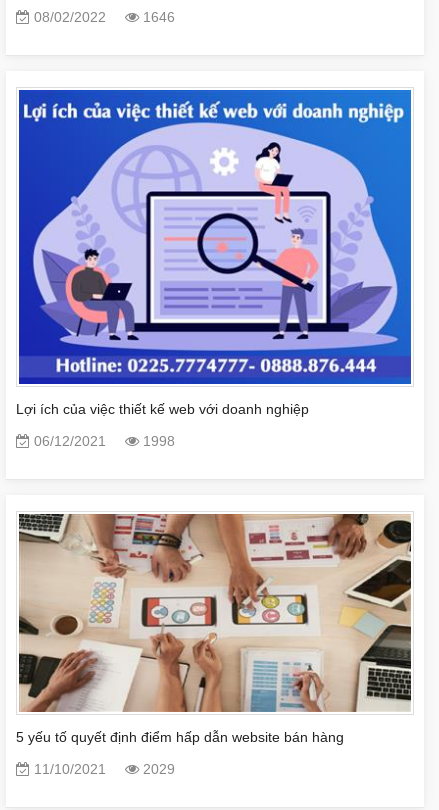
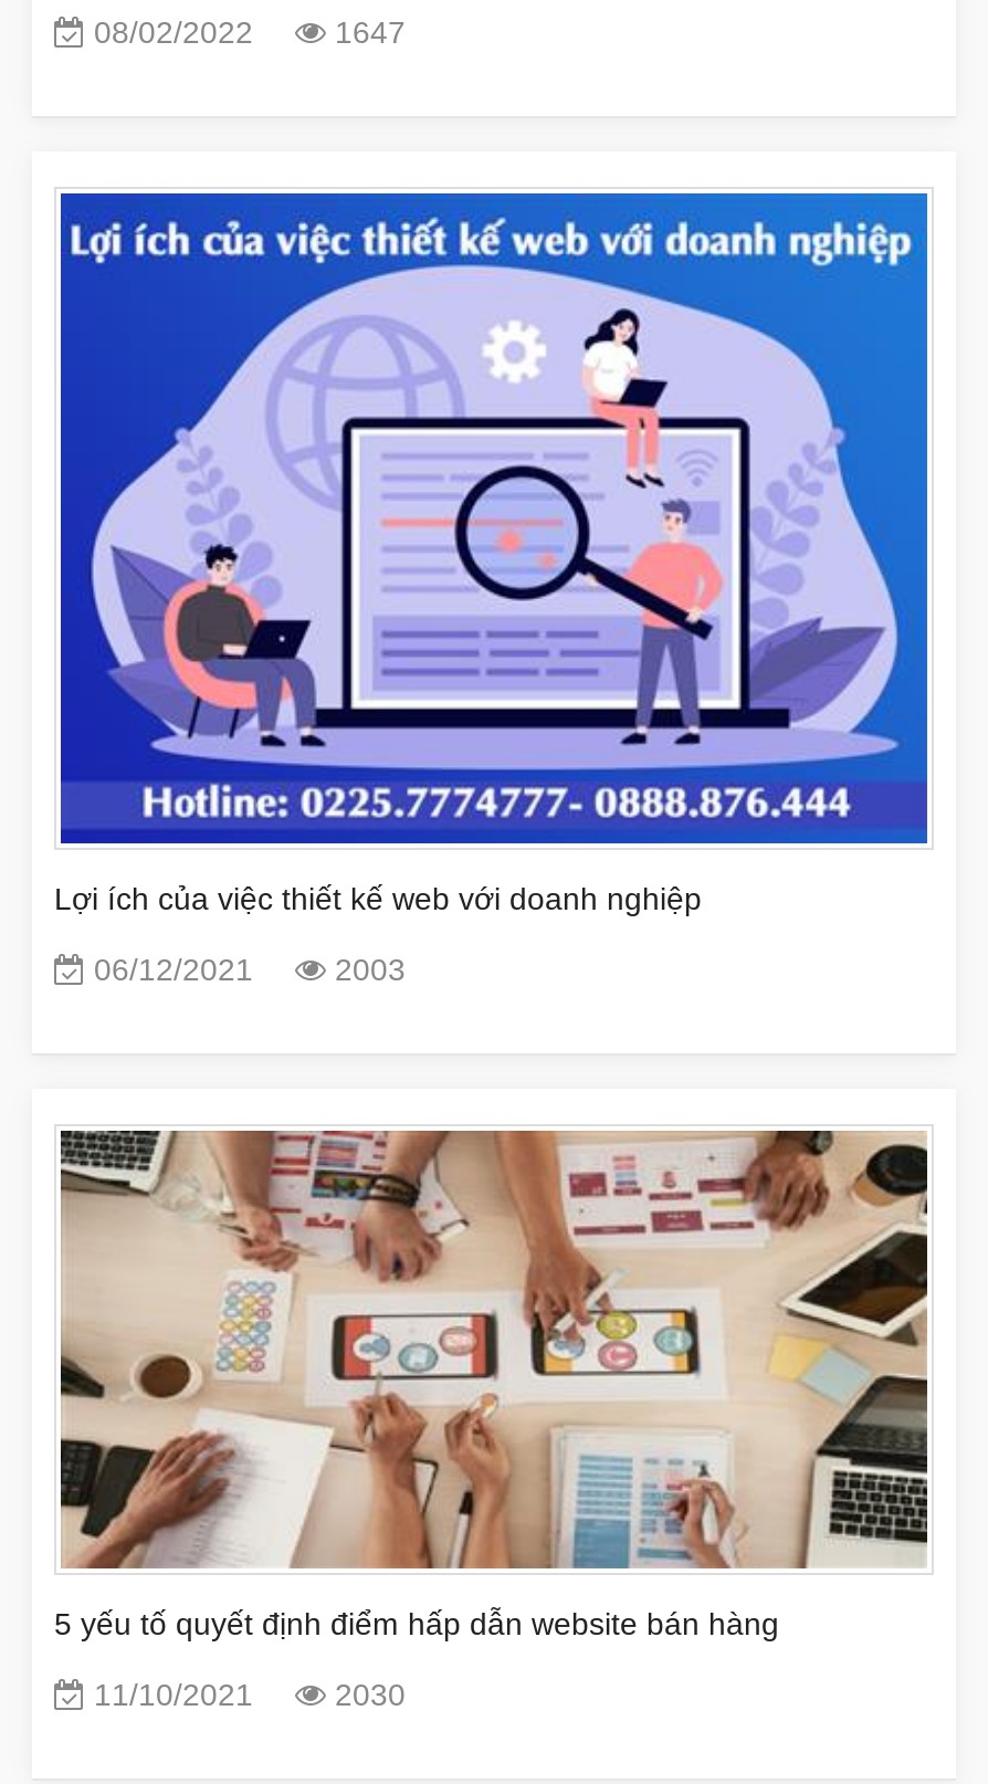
- 1646
+ 1647

- 1998
+ 2003

- 2029
+ 2030
